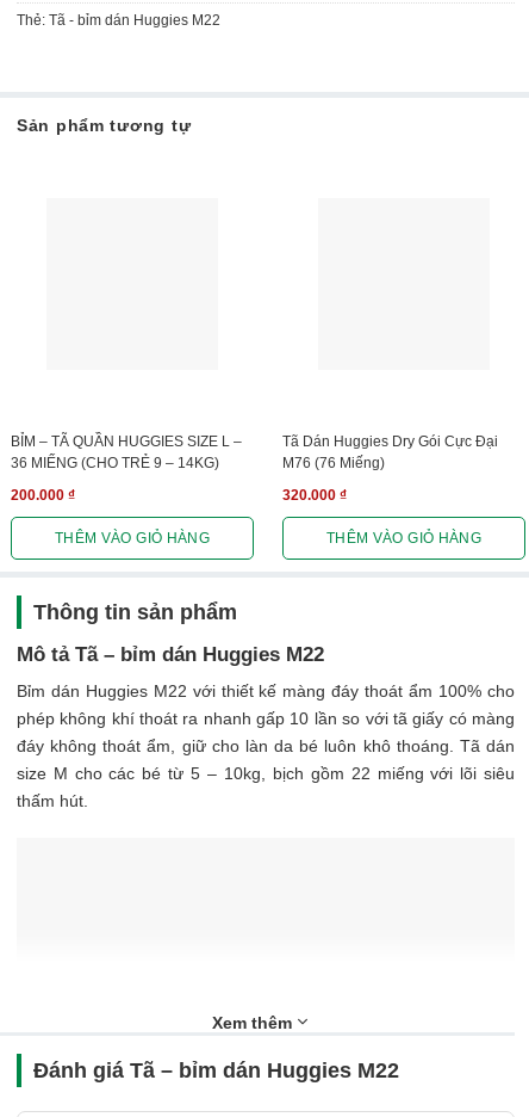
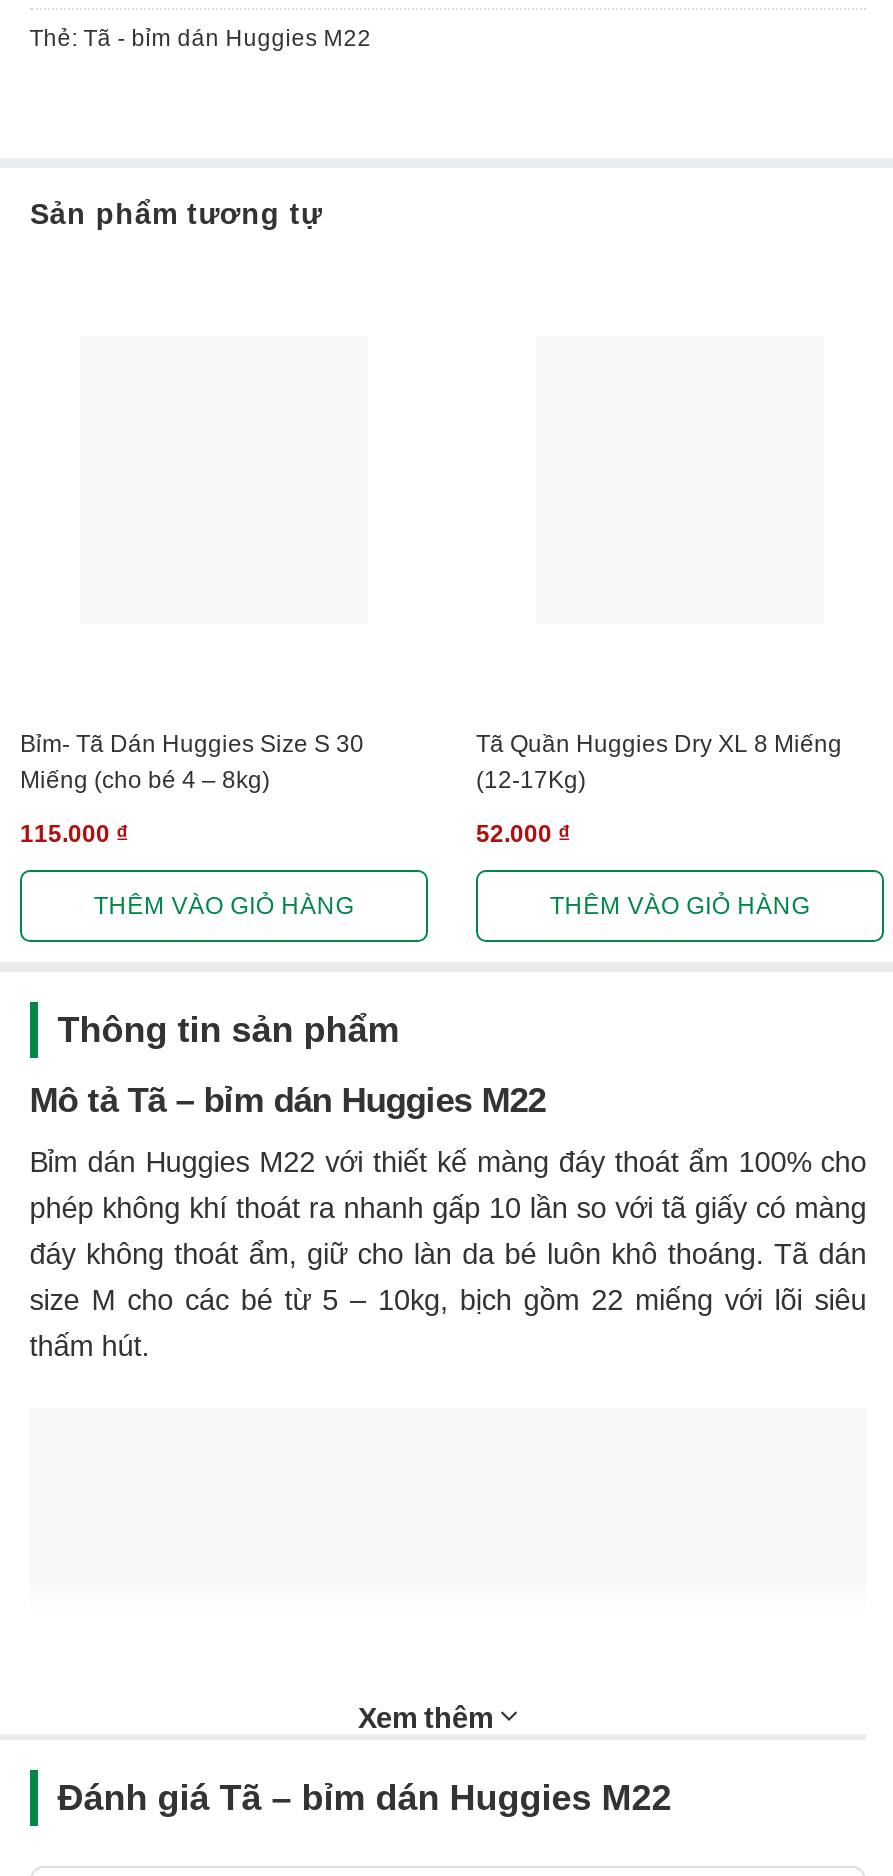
- BỈM – TÃ QUẦN HUGGIES SIZE L –
- 36 MIẾNG (CHO TRẺ 9 – 14KG)
+ Bỉm- Tã Dán Huggies Size S 30
+ Miếng (cho bé 4 – 8kg)

- Tã Dán Huggies Dry Gói Cực Đại
- M76 (76 Miếng)
+ Tã Quần Huggies Dry XL 8 Miếng
+ (12-17Kg)

- 200.000 ₫
+ 115.000 ₫

- 320.000 ₫
+ 52.000 ₫
